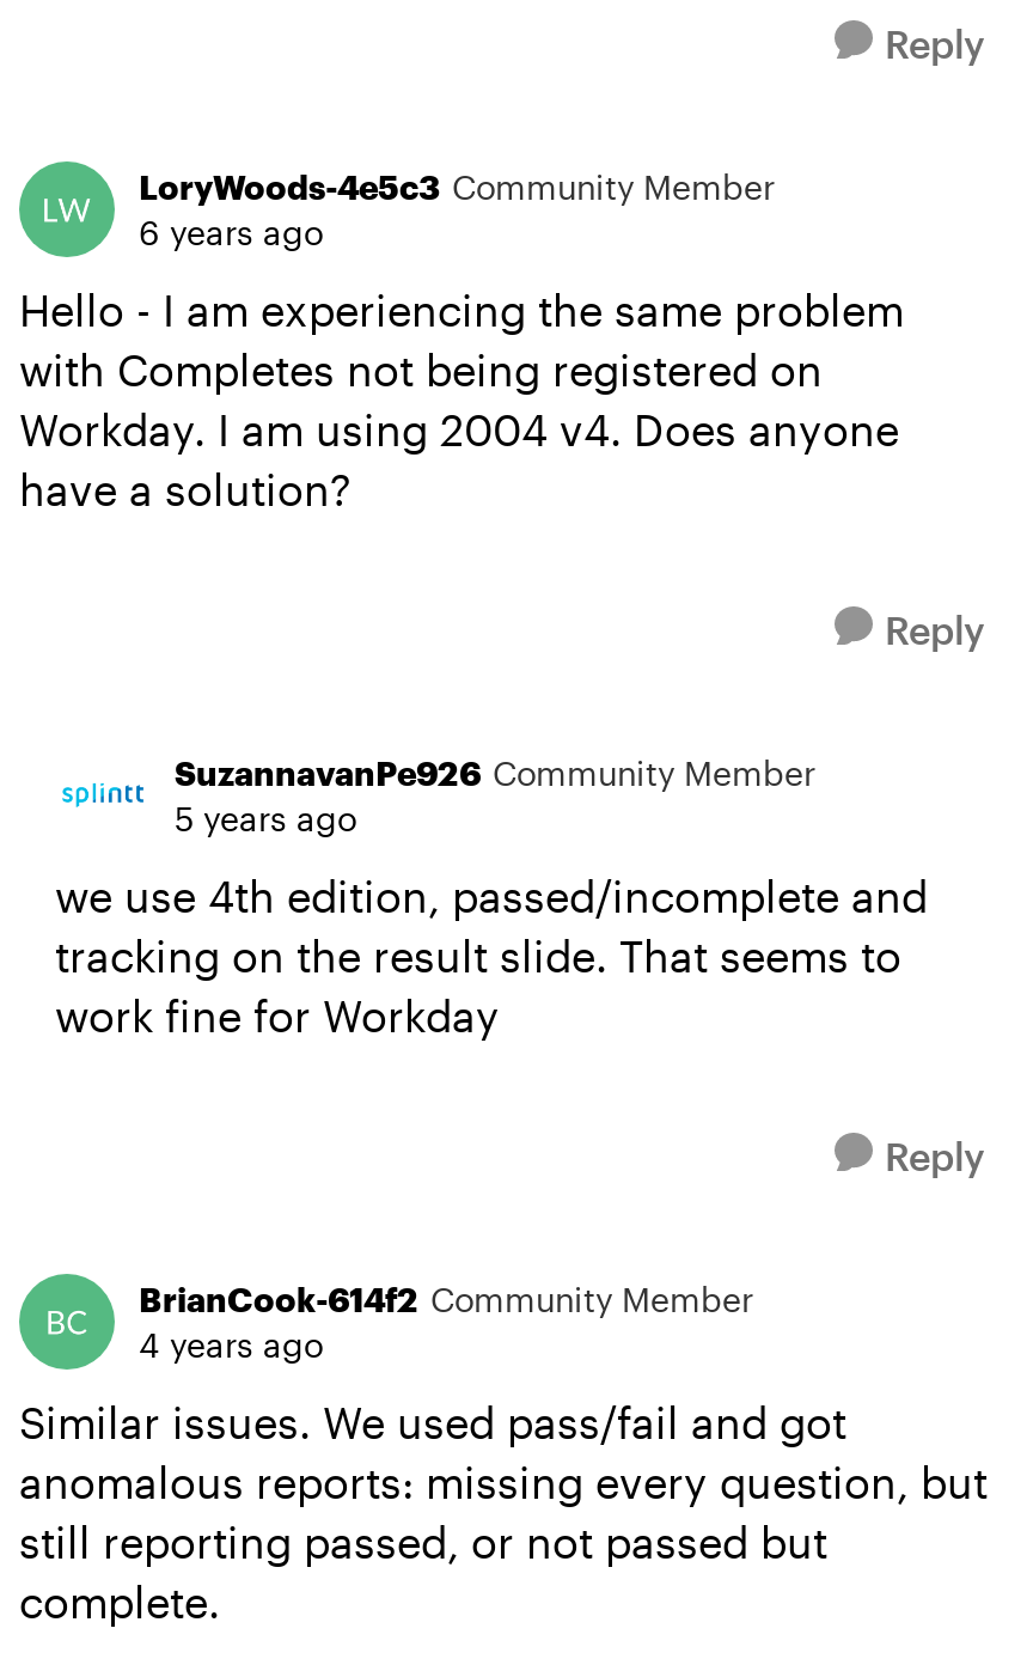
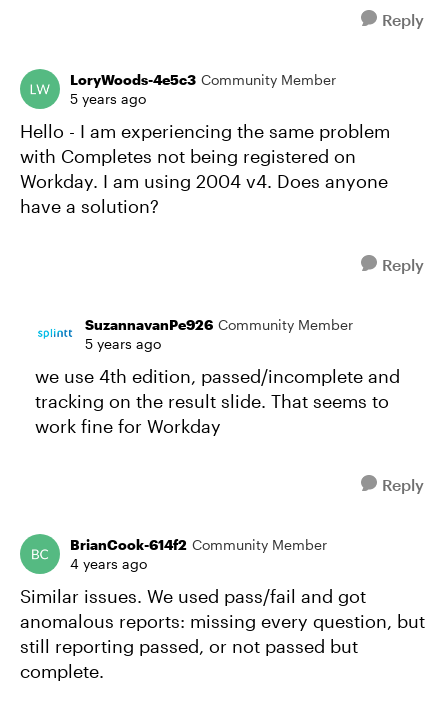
- 6 years ago
+ 5 years ago
